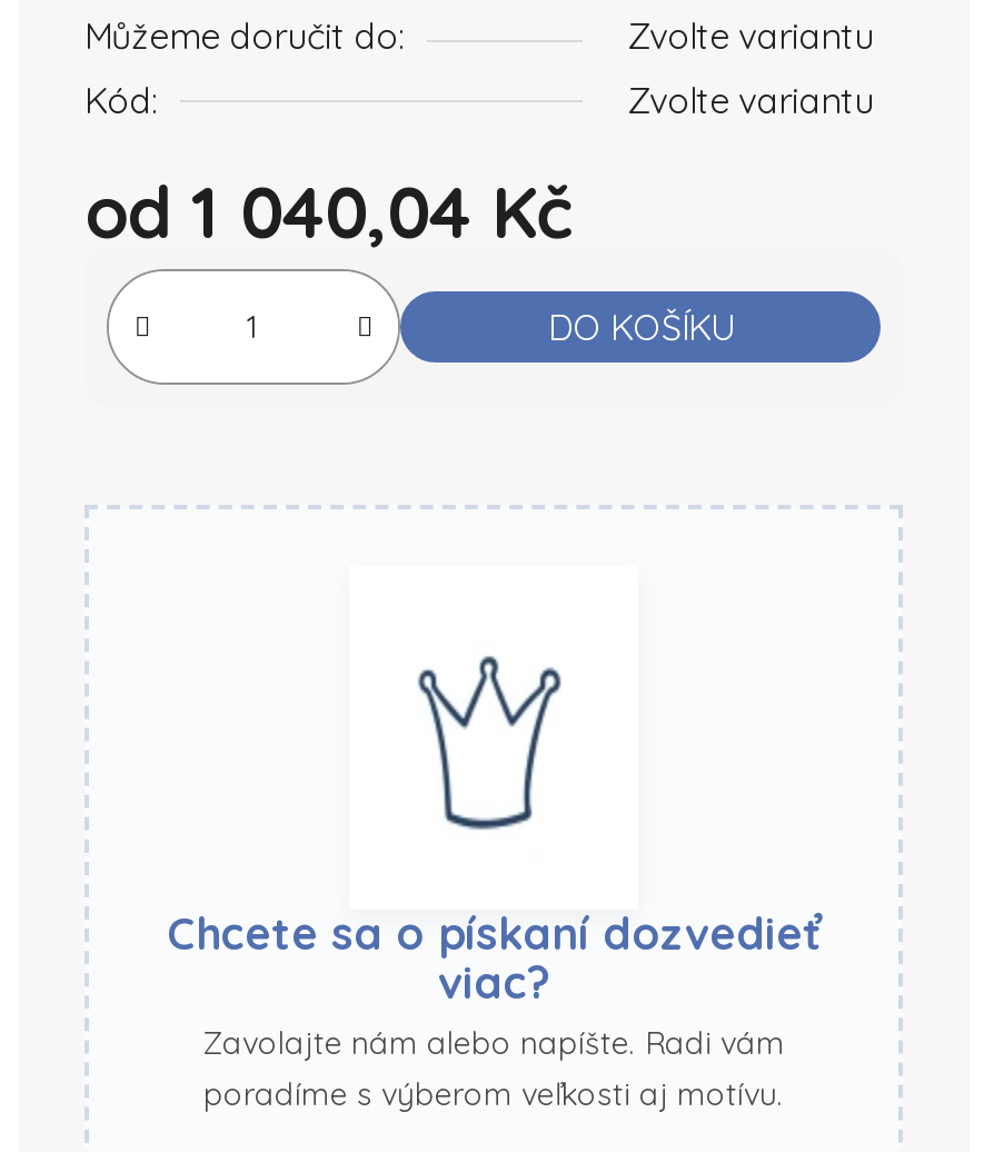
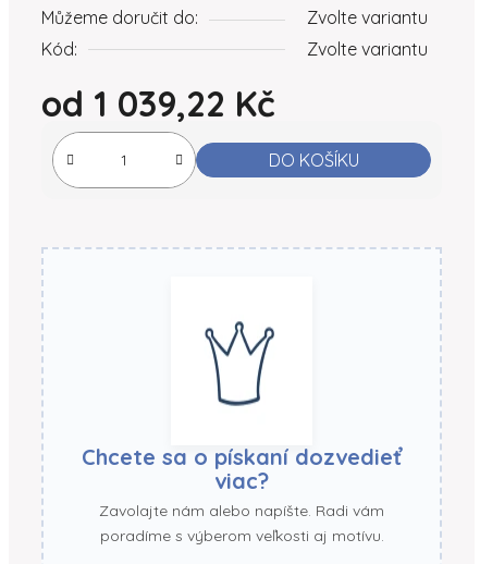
- od 1 040,04 Kč
+ od 1 039,22 Kč
